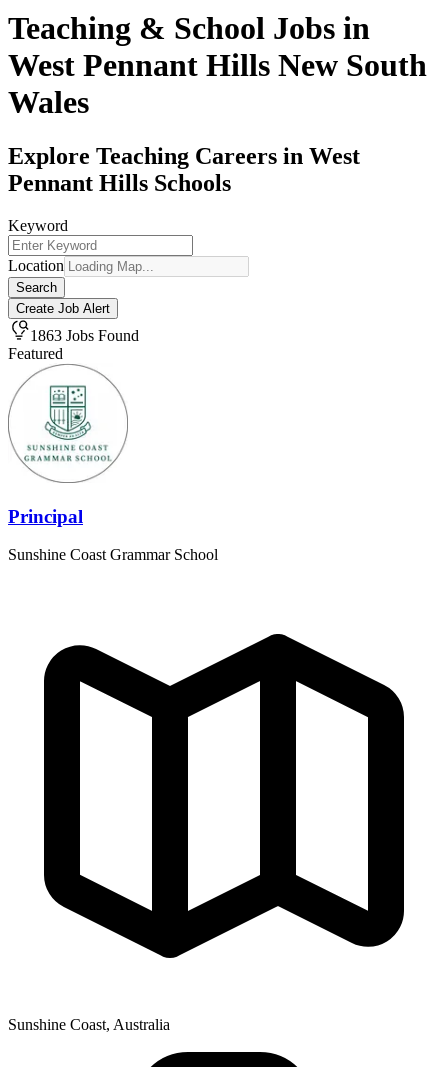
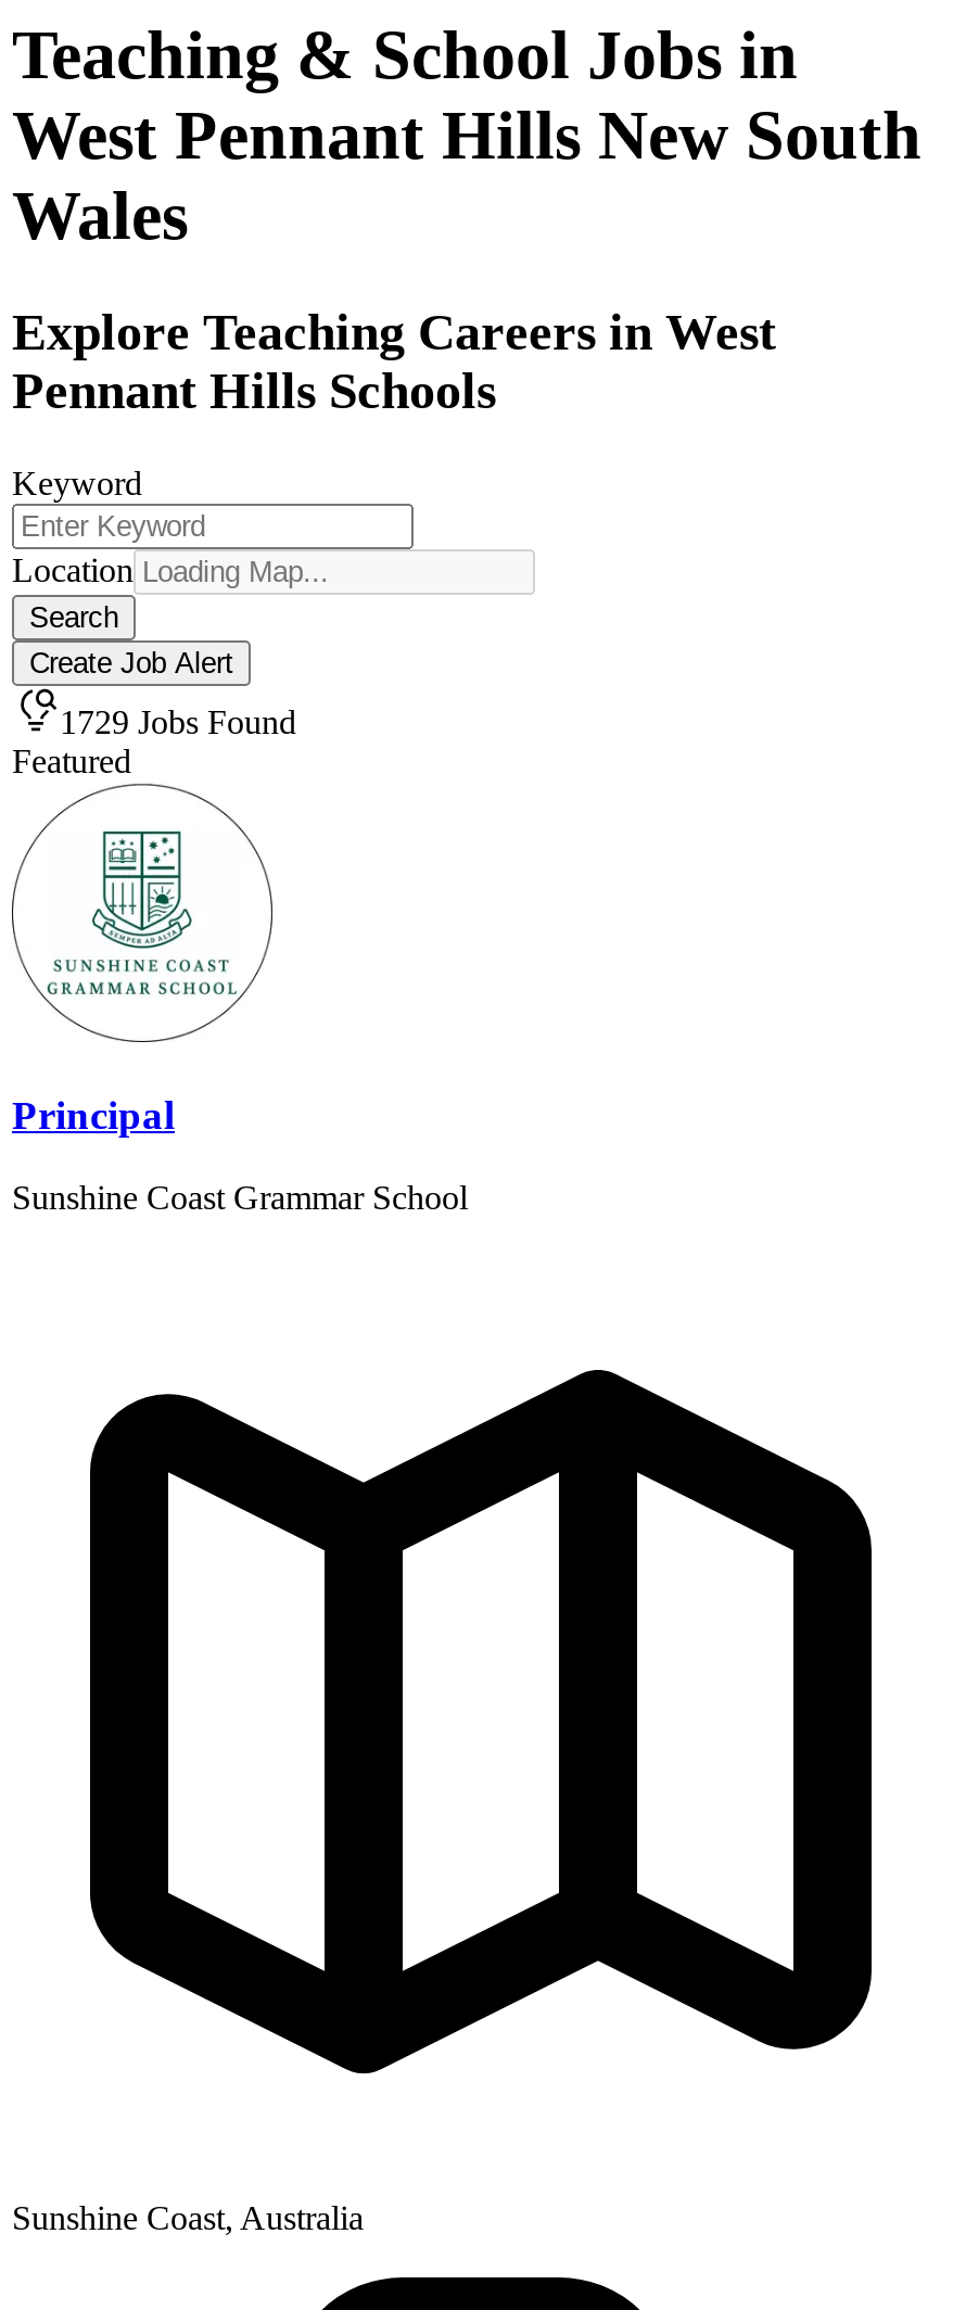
- 1863 Jobs Found
+ 1729 Jobs Found
